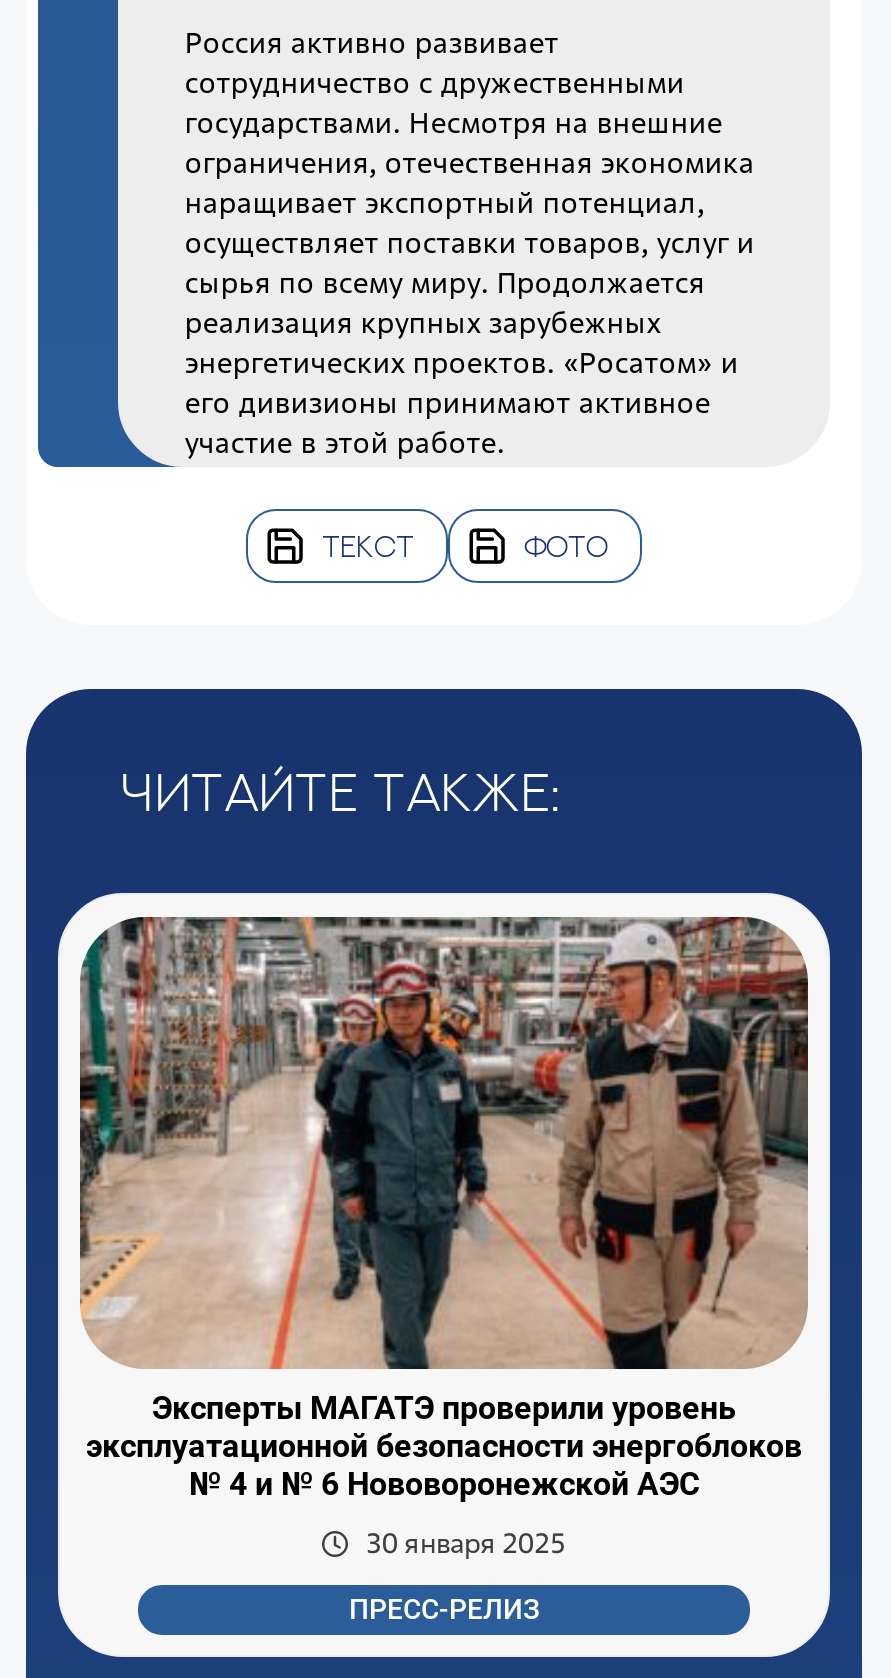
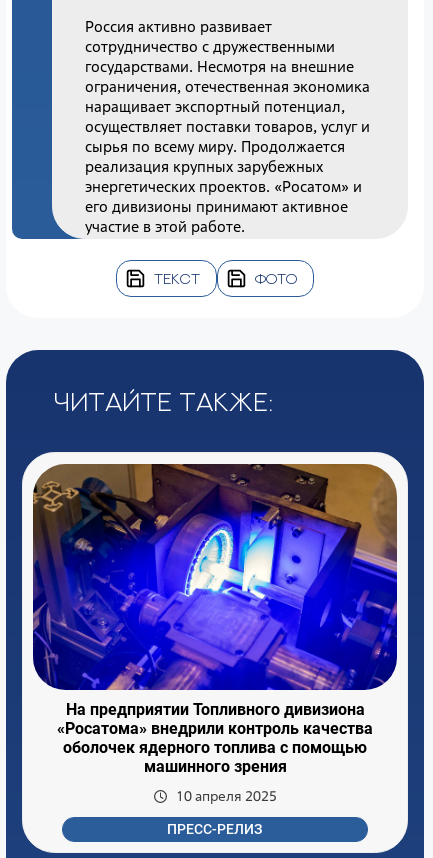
- [image]
- Эксперты МАГАТЭ проверили уровень
- эксплуатационной безопасности энергоблоков
- № 4 и № 6 Нововоронежской АЭС
+ [image]
+ На предприятии Топливного дивизиона
+ «Росатома» внедрили контроль качества
+ оболочек ядерного топлива c помощью
+ машинного зрения

- 30 января 2025
+ 10 апреля 2025
